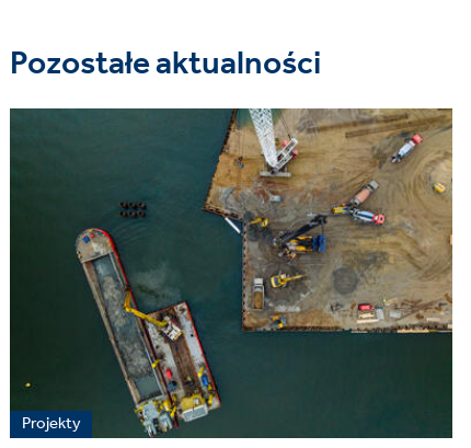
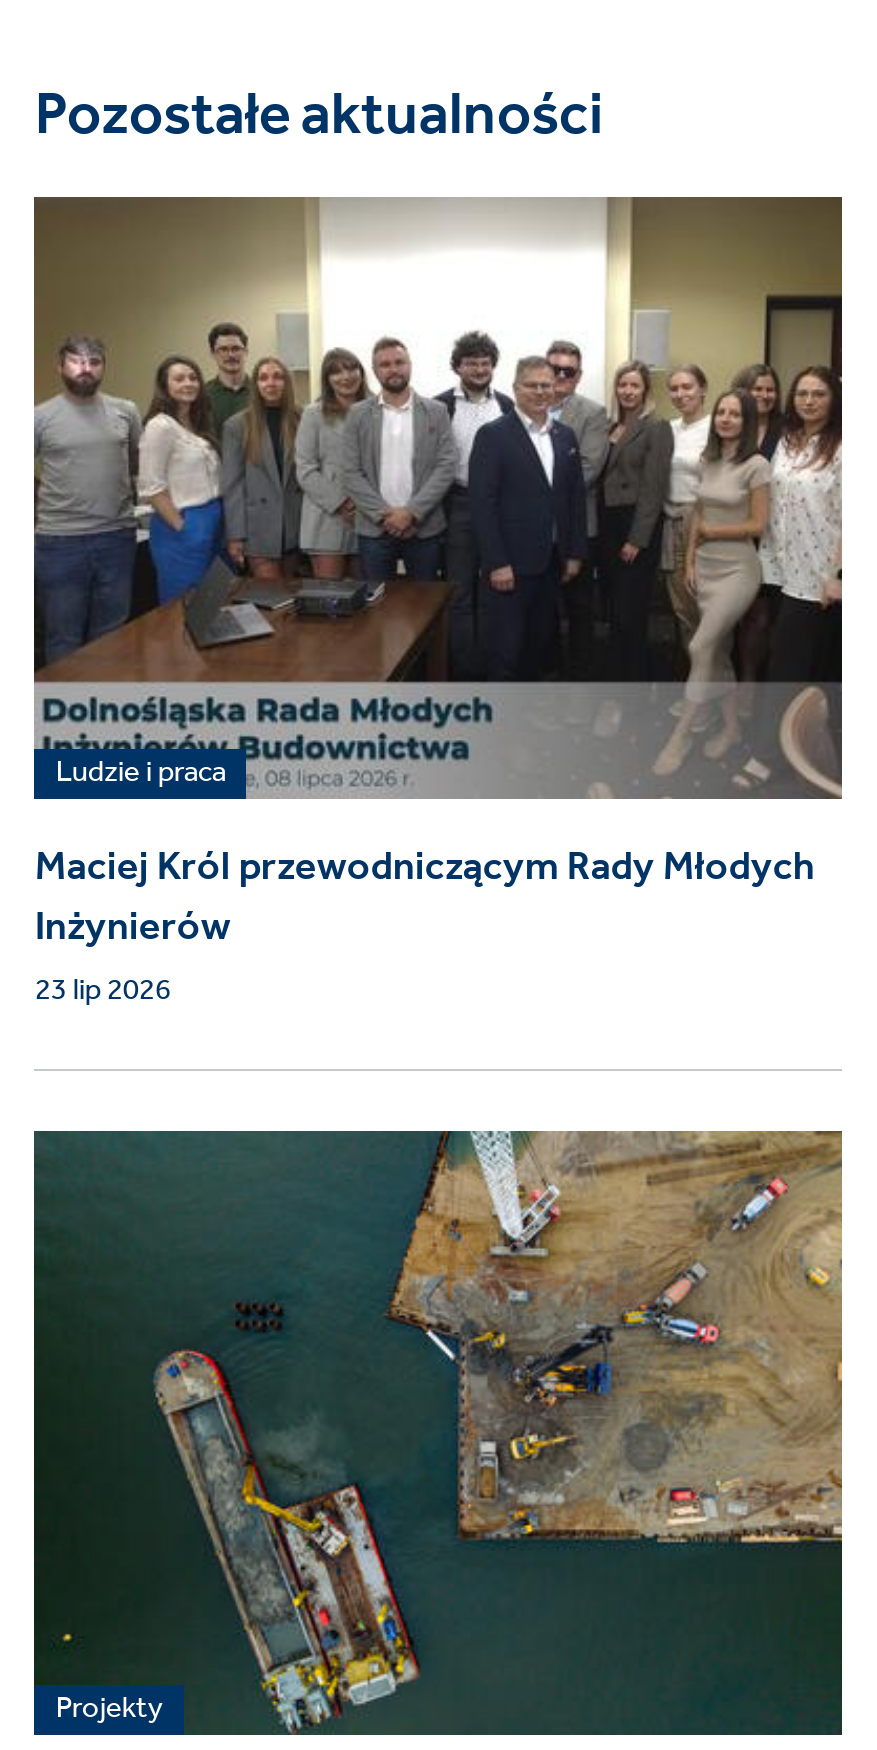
+ [image]
+ Ludzie i praca
+ Maciej Król przewodniczącym Rady Młodych
+ Inżynierów
+ 23 lip 2026
